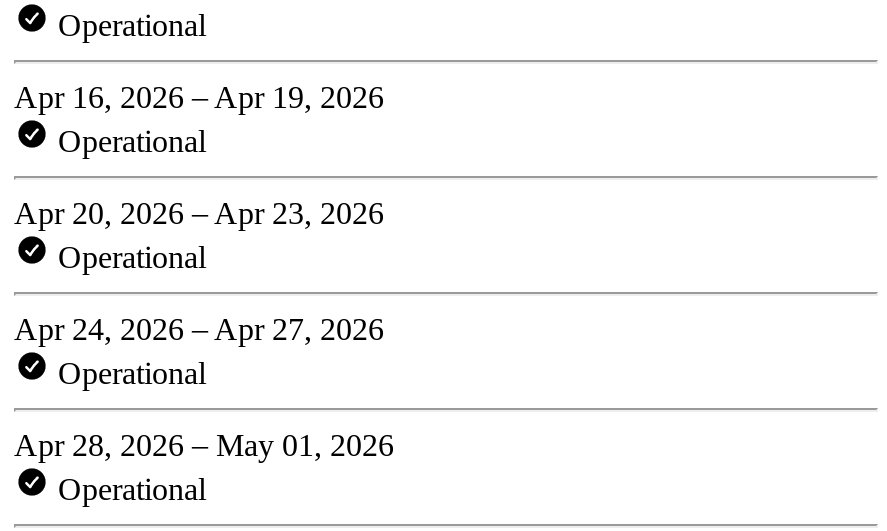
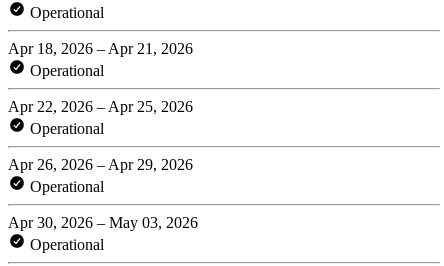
- Apr 16, 2026 – Apr 19, 2026
+ Apr 18, 2026 – Apr 21, 2026

- Apr 20, 2026 – Apr 23, 2026
+ Apr 22, 2026 – Apr 25, 2026

- Apr 24, 2026 – Apr 27, 2026
+ Apr 26, 2026 – Apr 29, 2026

- Apr 28, 2026 – May 01, 2026
+ Apr 30, 2026 – May 03, 2026
